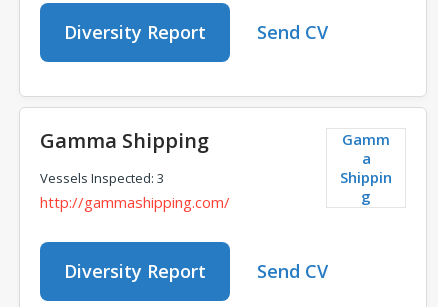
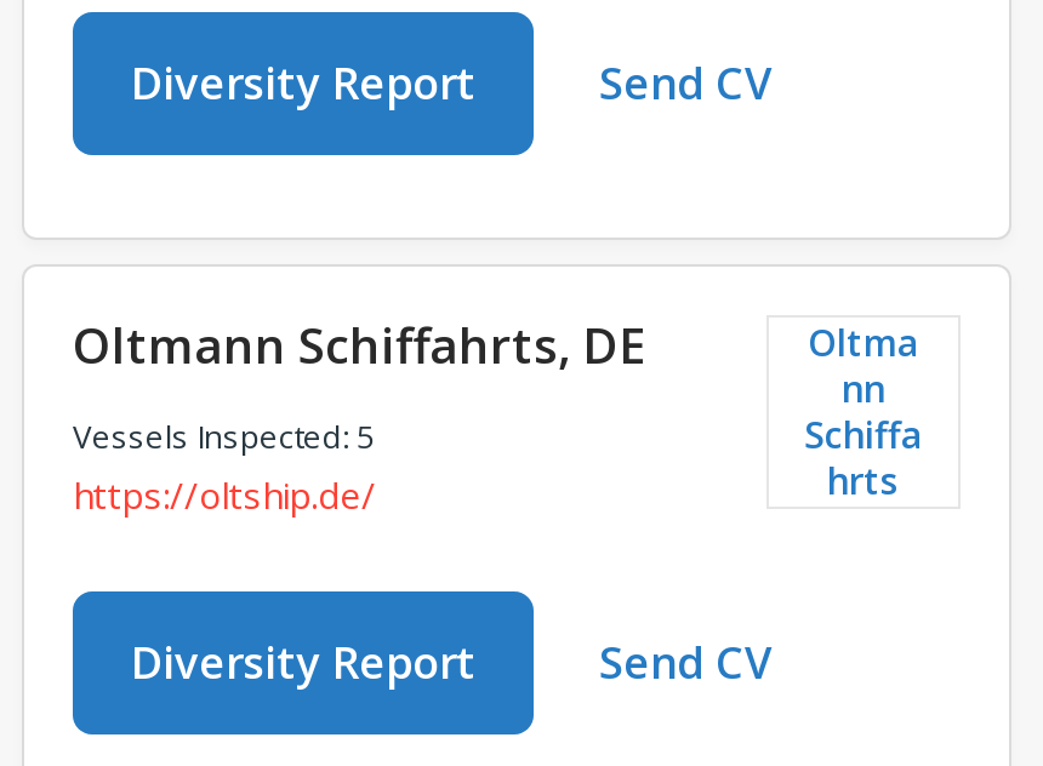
- Gamma Shipping
+ Oltmann Schiffahrts, DE

- Gamm
- a
- Shippin
- g
+ Oltma
+ nn
+ Schiffa
+ hrts

- Vessels Inspected: 3
- http://gammashipping.com/
+ Vessels Inspected: 5
+ https://oltship.de/
